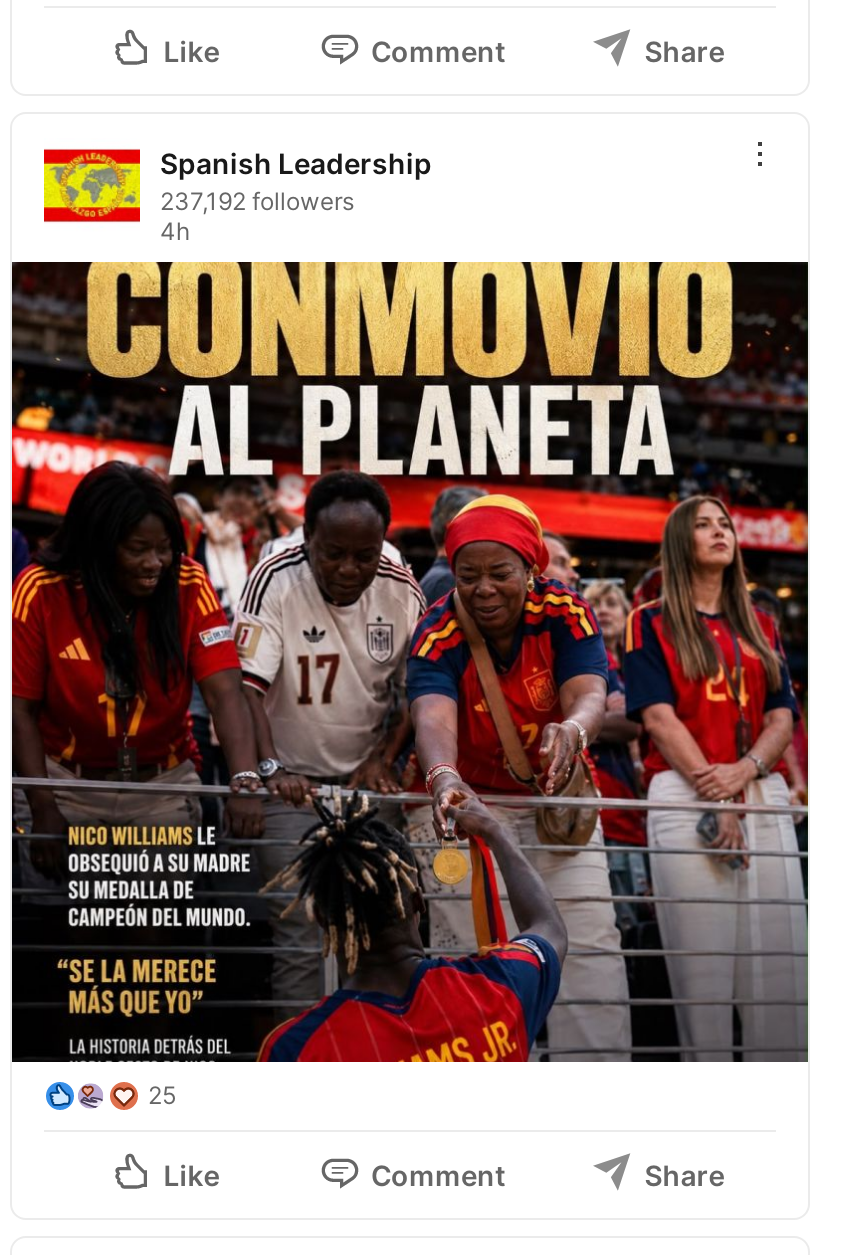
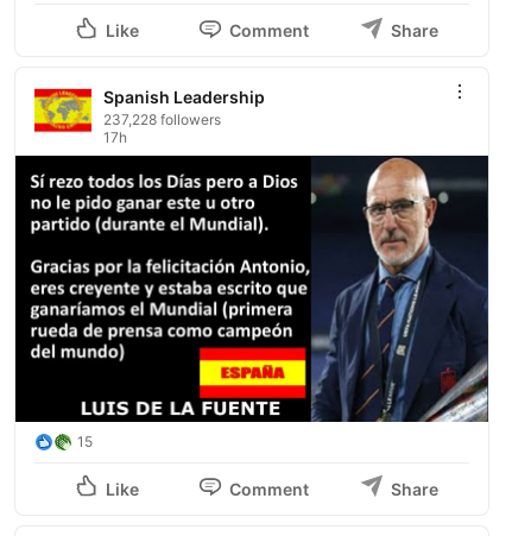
- 237,192 followers
- 4h
+ 237,228 followers
+ 17h

- [image]
- 25
+ [image]
+ 15
